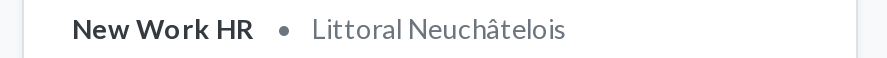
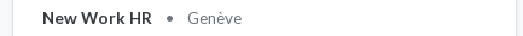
- Littoral Neuchâtelois
+ Genève
